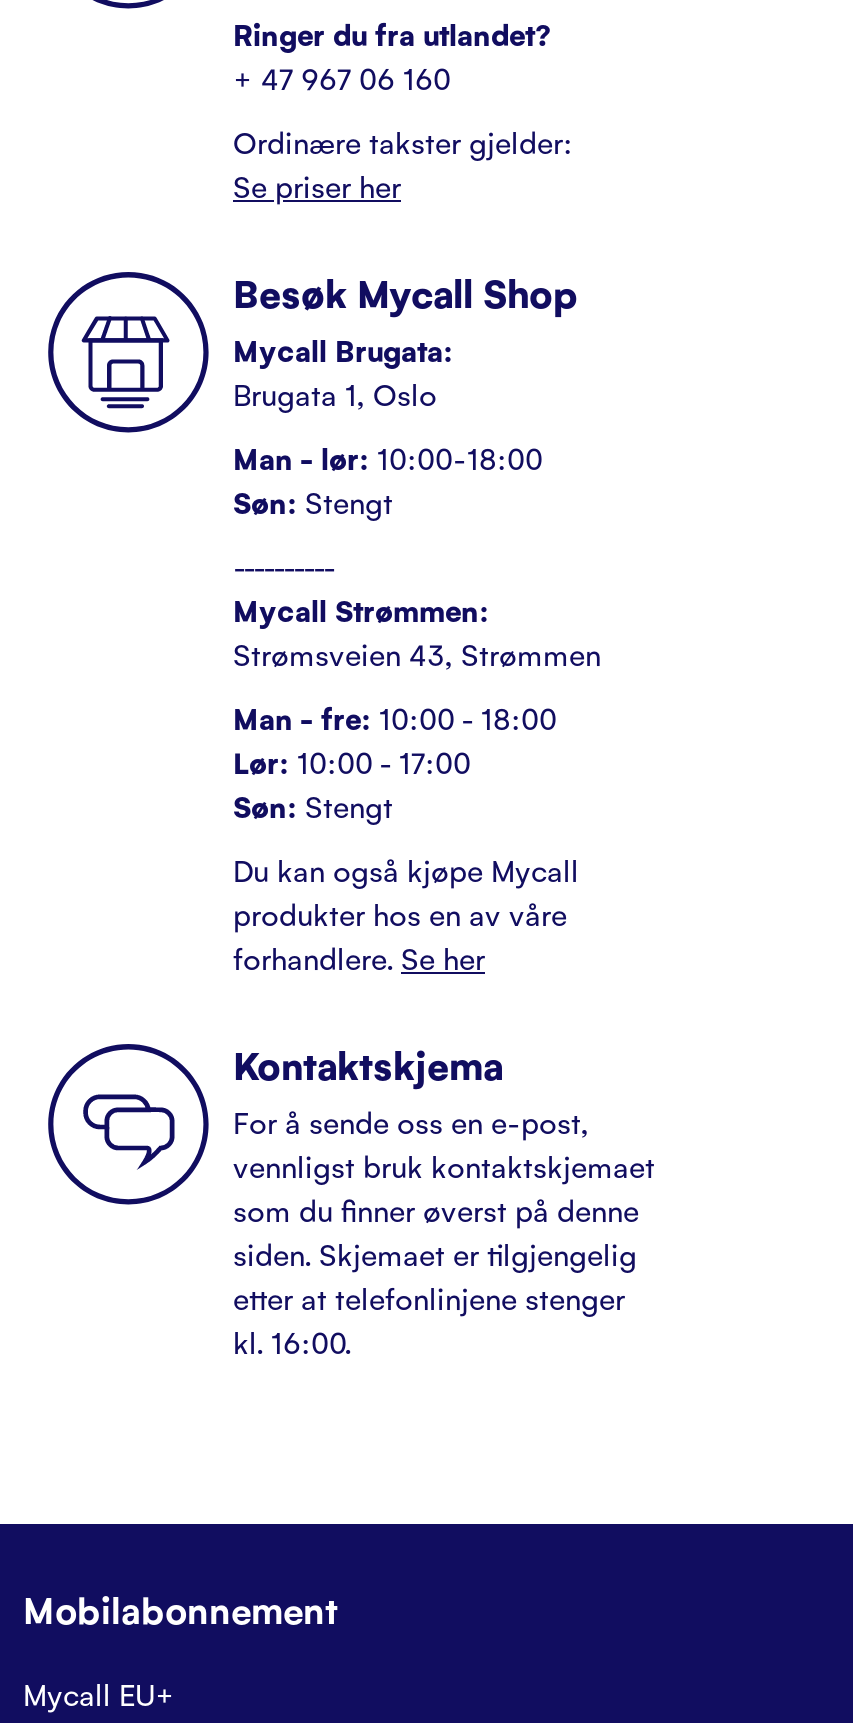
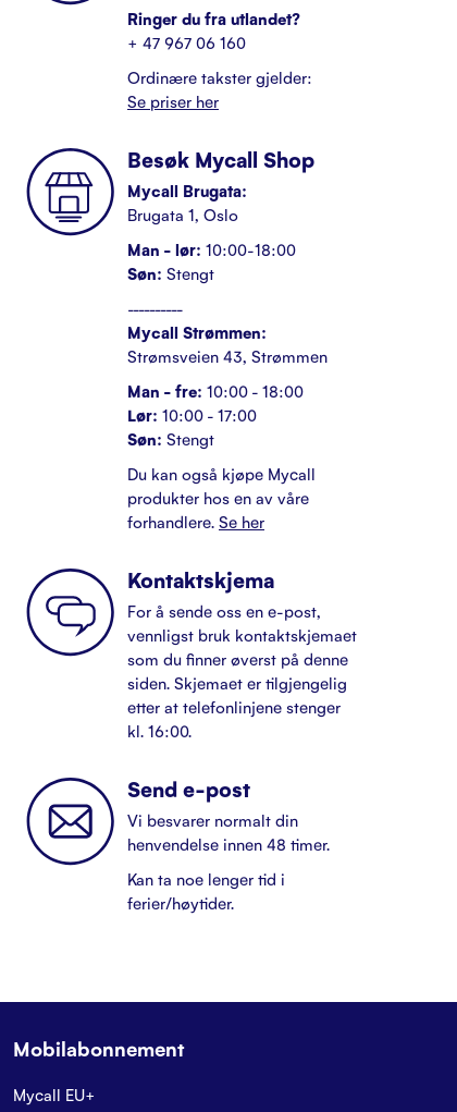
+ [image]
+ Send e-post
+ Vi besvarer normalt din
+ henvendelse innen 48 timer.
+ Kan ta noe lenger tid i
+ ferier/høytider.
